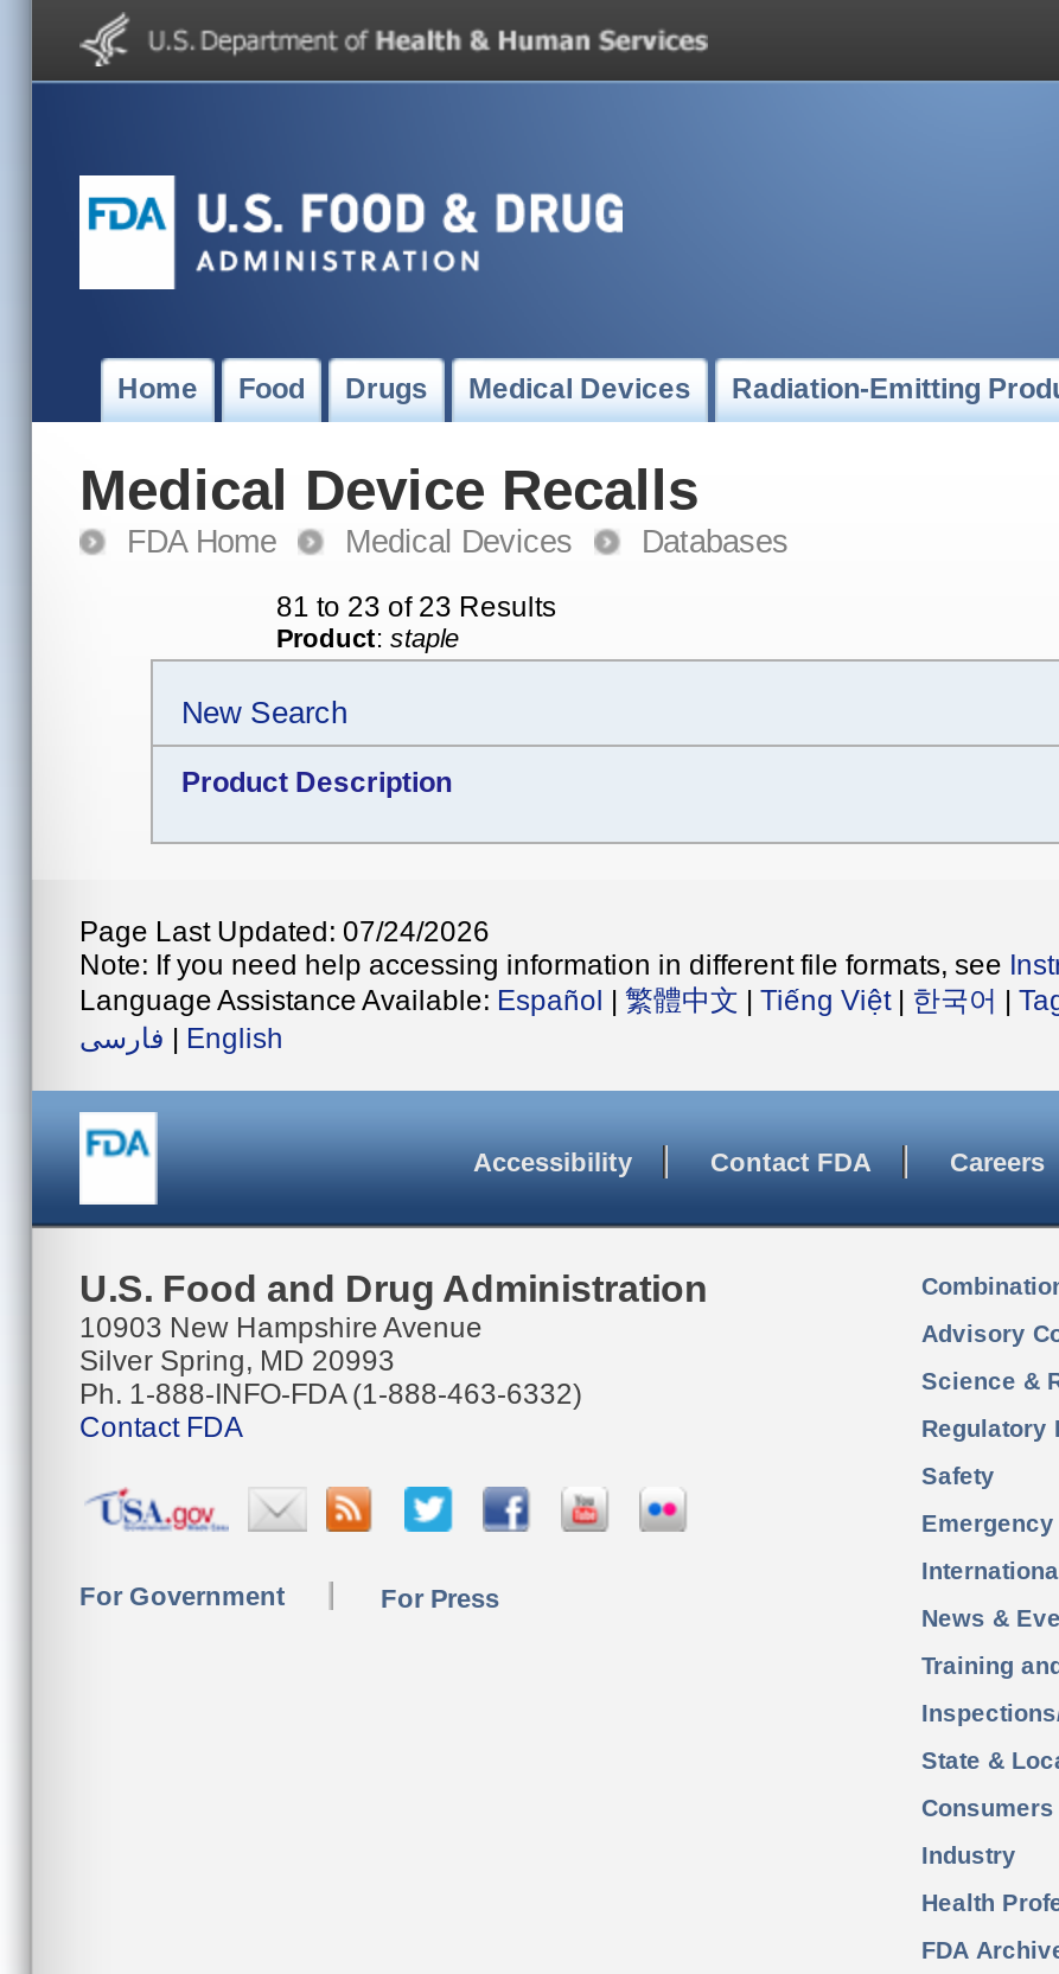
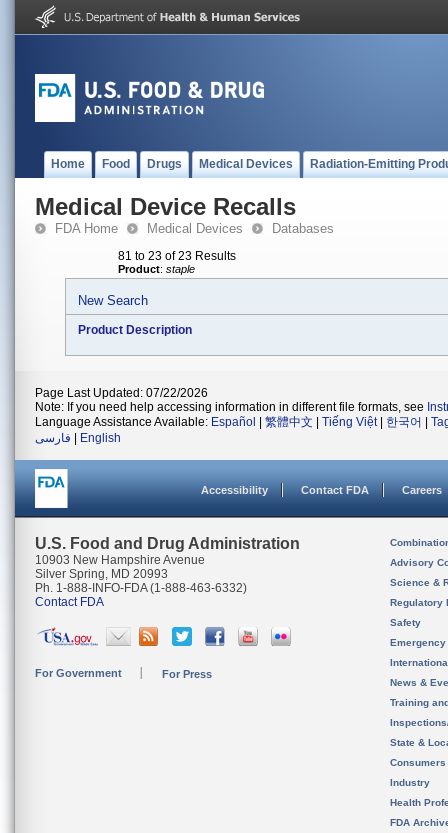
- Page Last Updated: 07/24/2026
+ Page Last Updated: 07/22/2026
